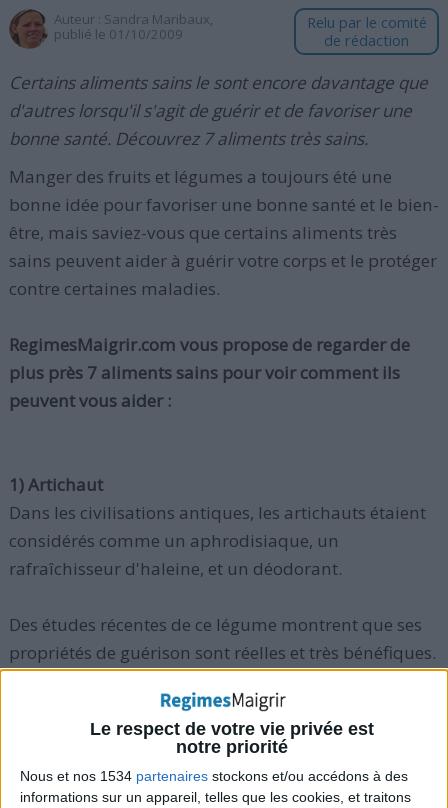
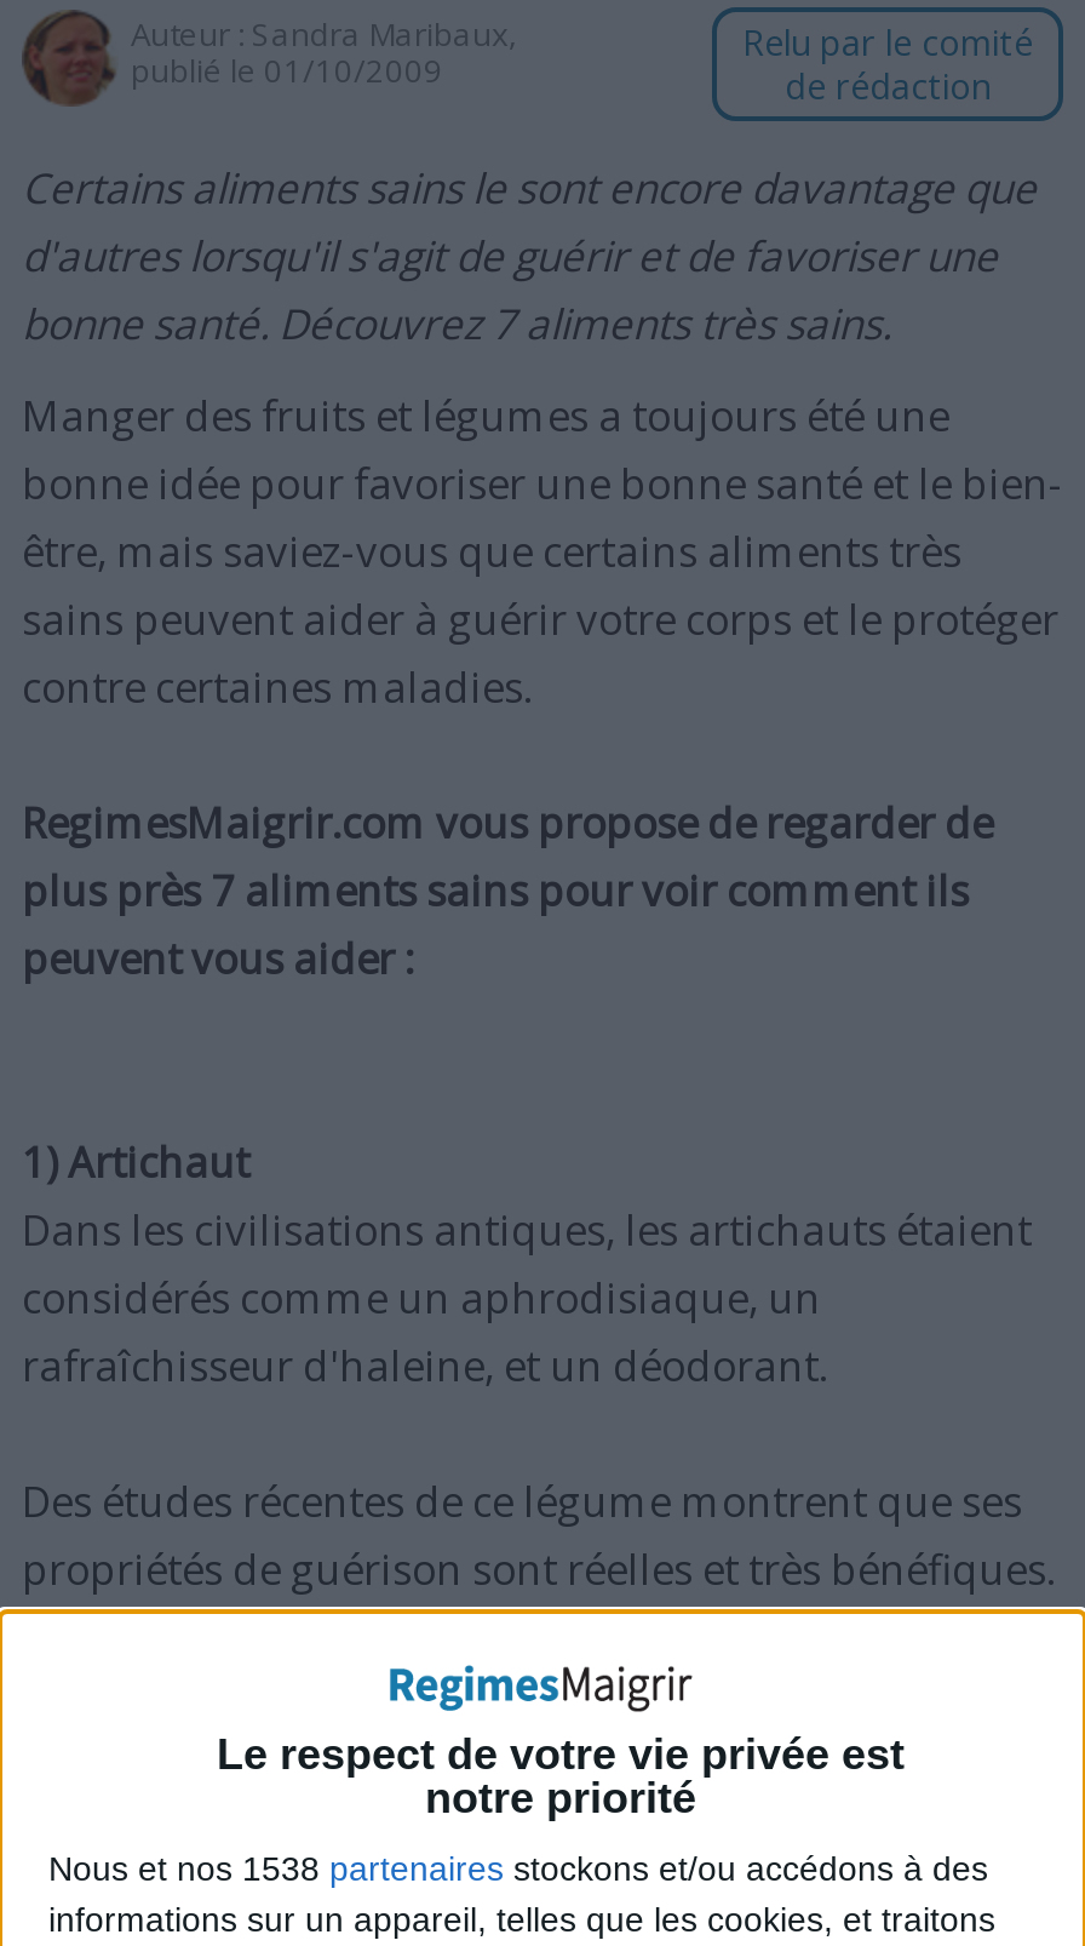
- Nous et nos 1534 partenaires stockons et/ou accédons à des
+ Nous et nos 1538 partenaires stockons et/ou accédons à des
